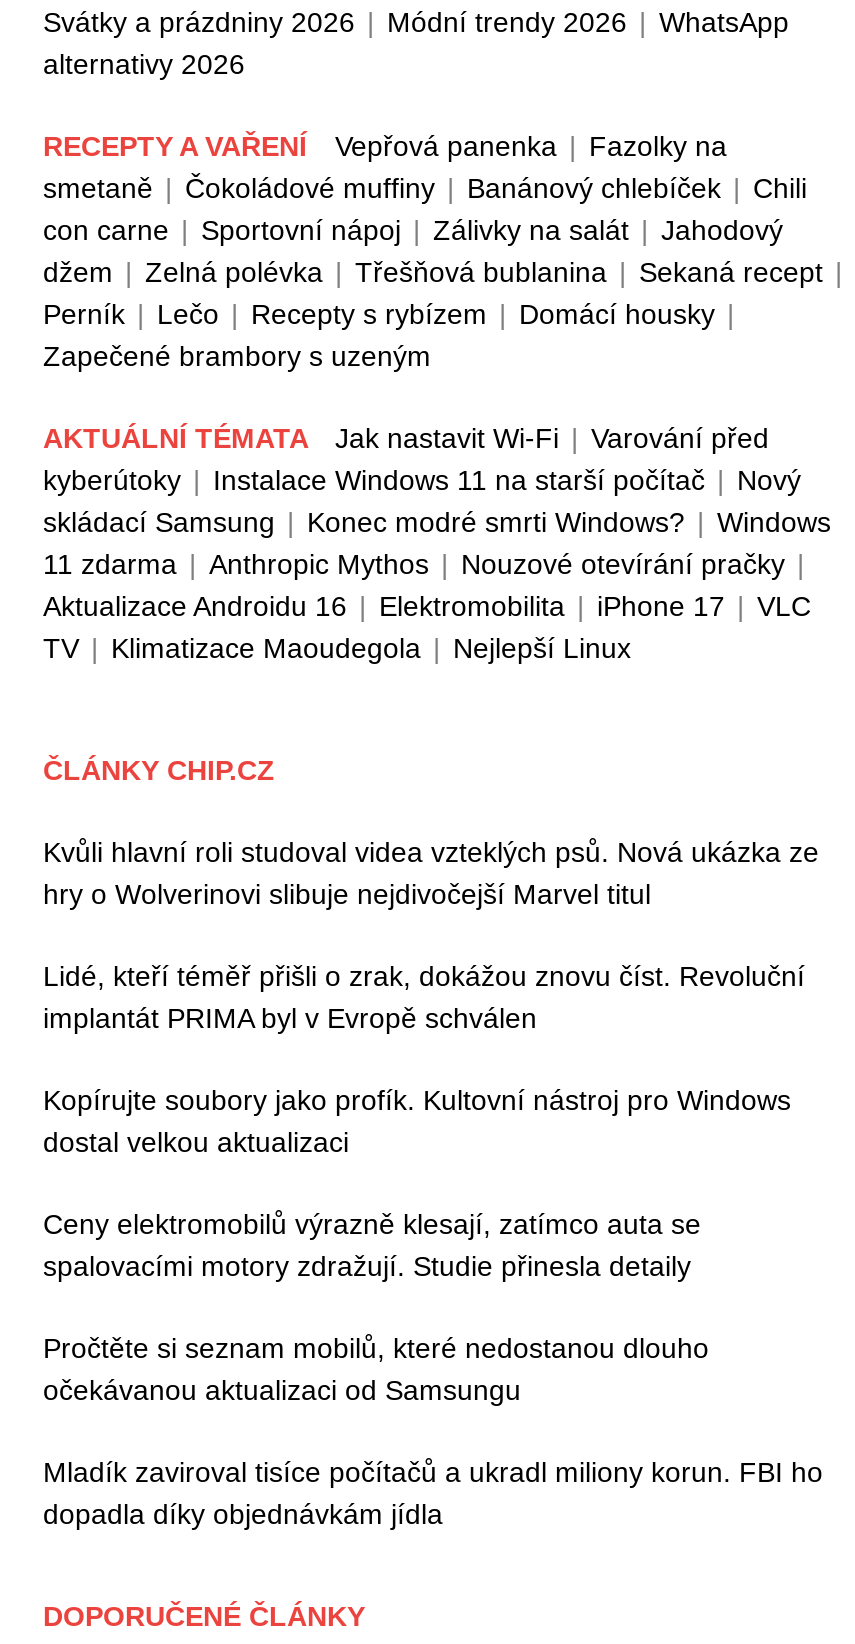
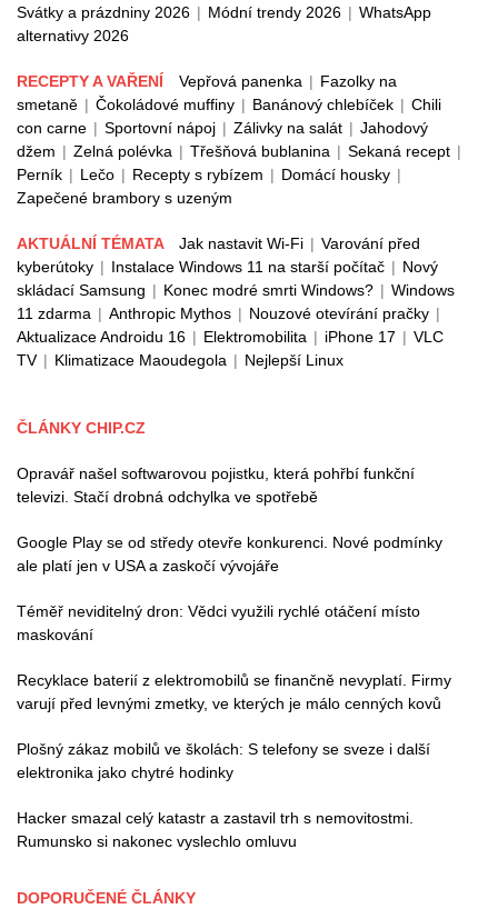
- Kvůli hlavní roli studoval videa vzteklých psů. Nová ukázka ze
- hry o Wolverinovi slibuje nejdivočejší Marvel titul
+ Opravář našel softwarovou pojistku, která pohřbí funkční
+ televizi. Stačí drobná odchylka ve spotřebě

- Lidé, kteří téměř přišli o zrak, dokážou znovu číst. Revoluční
- implantát PRIMA byl v Evropě schválen
+ Google Play se od středy otevře konkurenci. Nové podmínky
+ ale platí jen v USA a zaskočí vývojáře

- Kopírujte soubory jako profík. Kultovní nástroj pro Windows
- dostal velkou aktualizaci
+ Téměř neviditelný dron: Vědci využili rychlé otáčení místo
+ maskování

- Ceny elektromobilů výrazně klesají, zatímco auta se
- spalovacími motory zdražují. Studie přinesla detaily
+ Recyklace baterií z elektromobilů se finančně nevyplatí. Firmy
+ varují před levnými zmetky, ve kterých je málo cenných kovů

- Pročtěte si seznam mobilů, které nedostanou dlouho
- očekávanou aktualizaci od Samsungu
+ Plošný zákaz mobilů ve školách: S telefony se sveze i další
+ elektronika jako chytré hodinky

- Mladík zaviroval tisíce počítačů a ukradl miliony korun. FBI ho
- dopadla díky objednávkám jídla
+ Hacker smazal celý katastr a zastavil trh s nemovitostmi.
+ Rumunsko si nakonec vyslechlo omluvu
